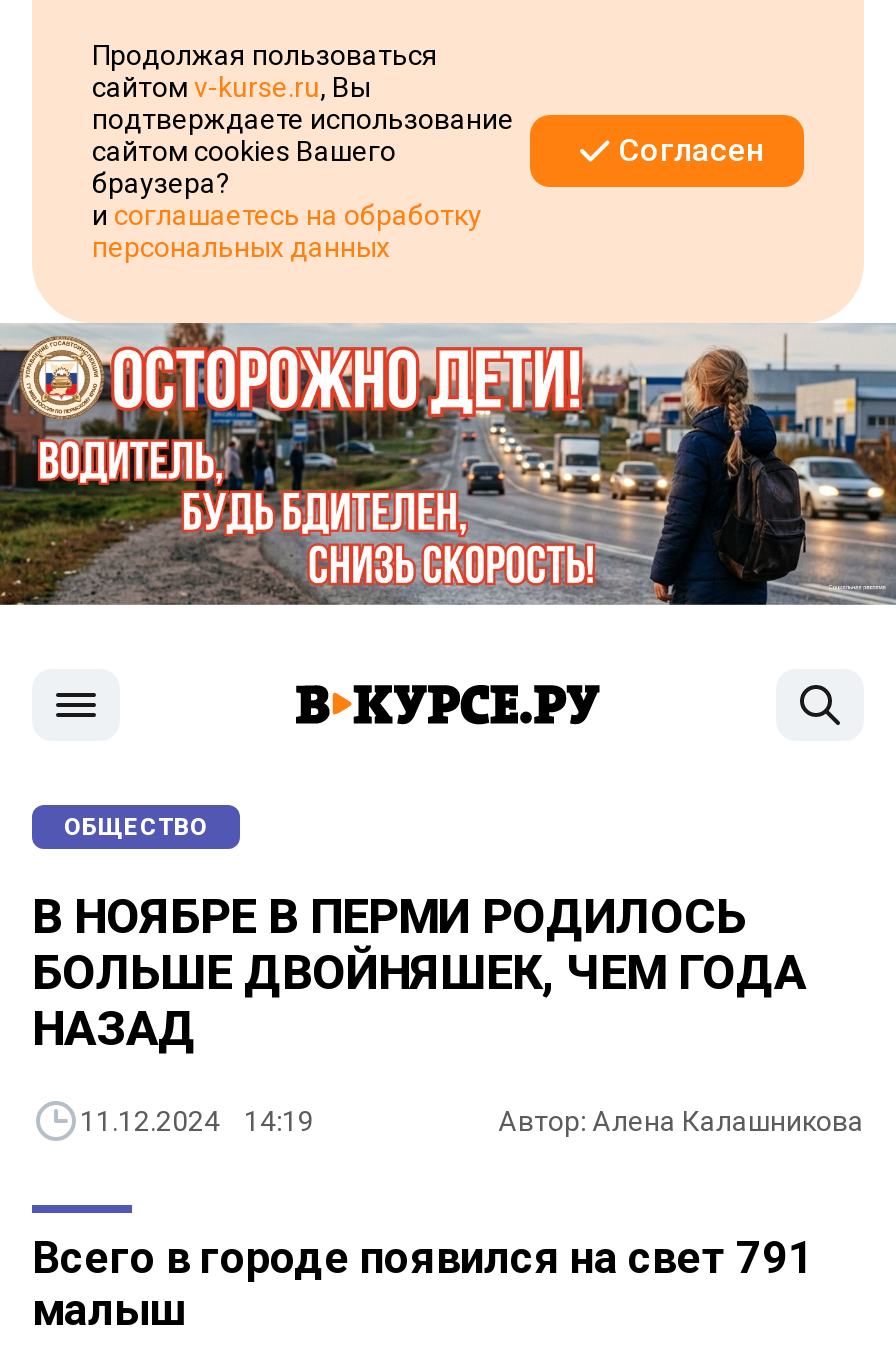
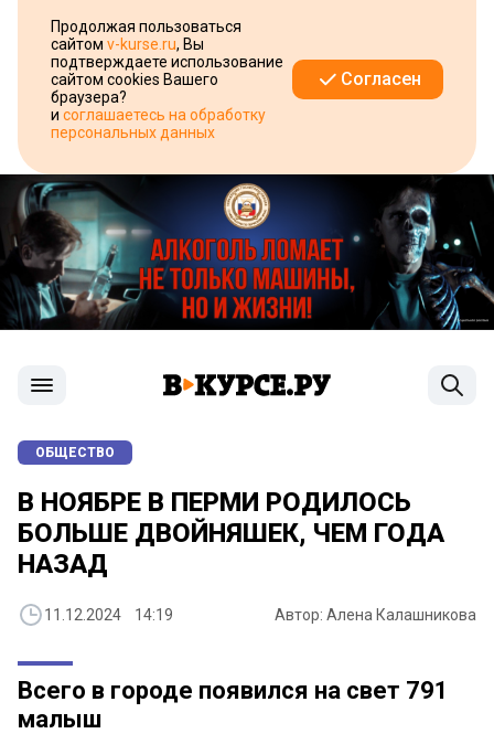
- [image]
+ [image]
